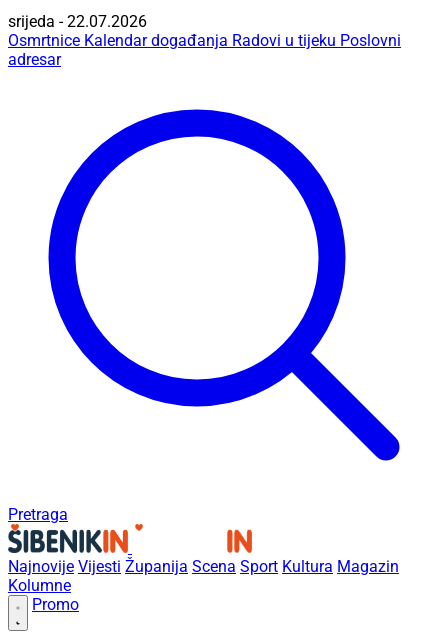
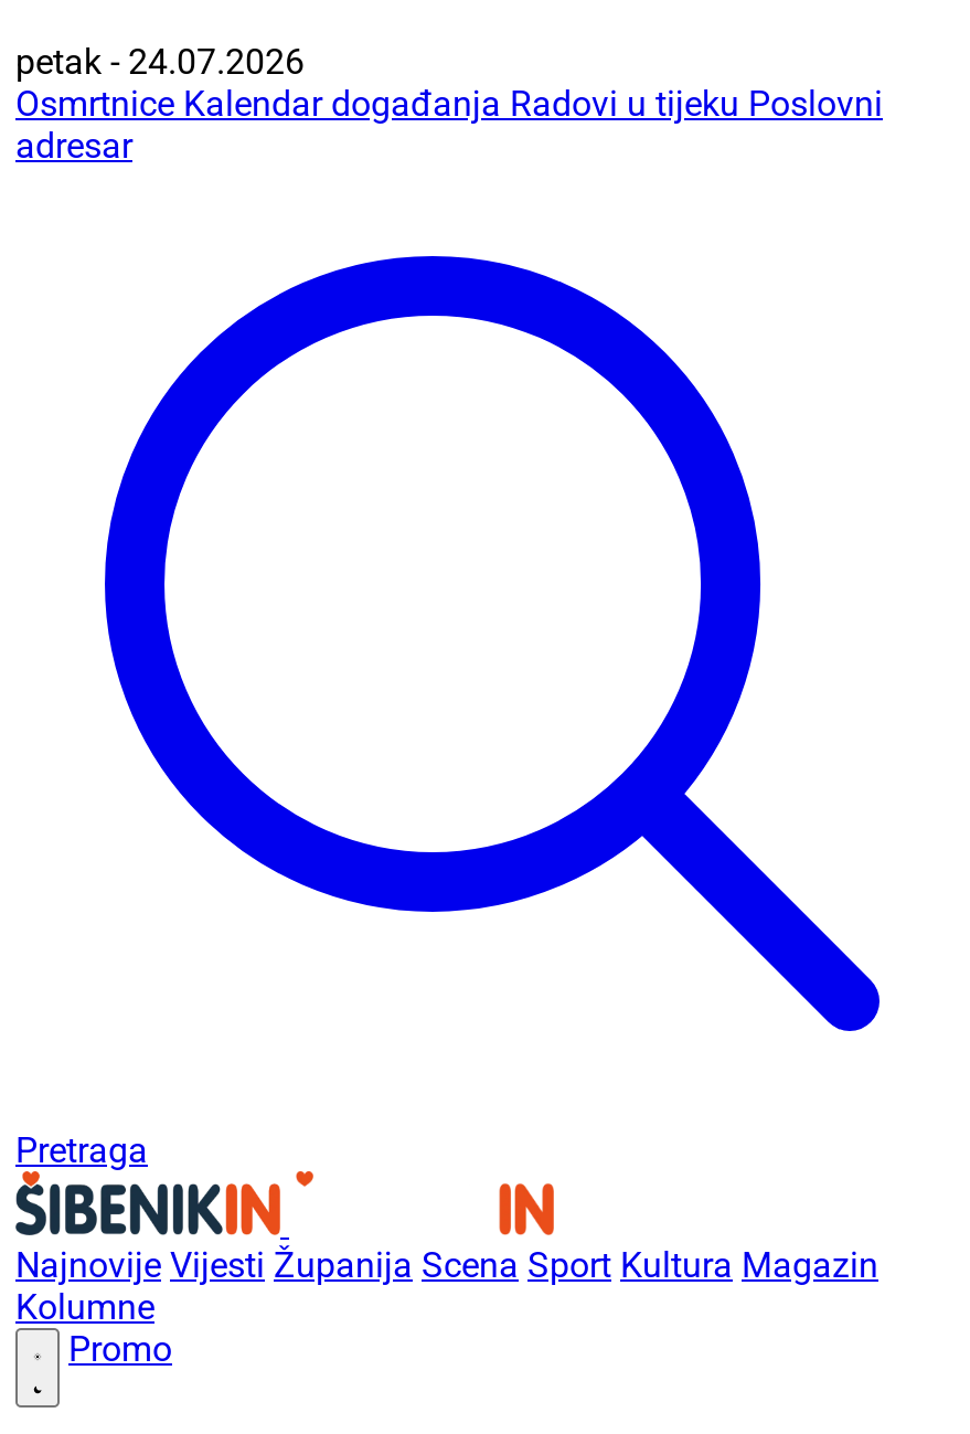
- srijeda - 22.07.2026
+ petak - 24.07.2026
